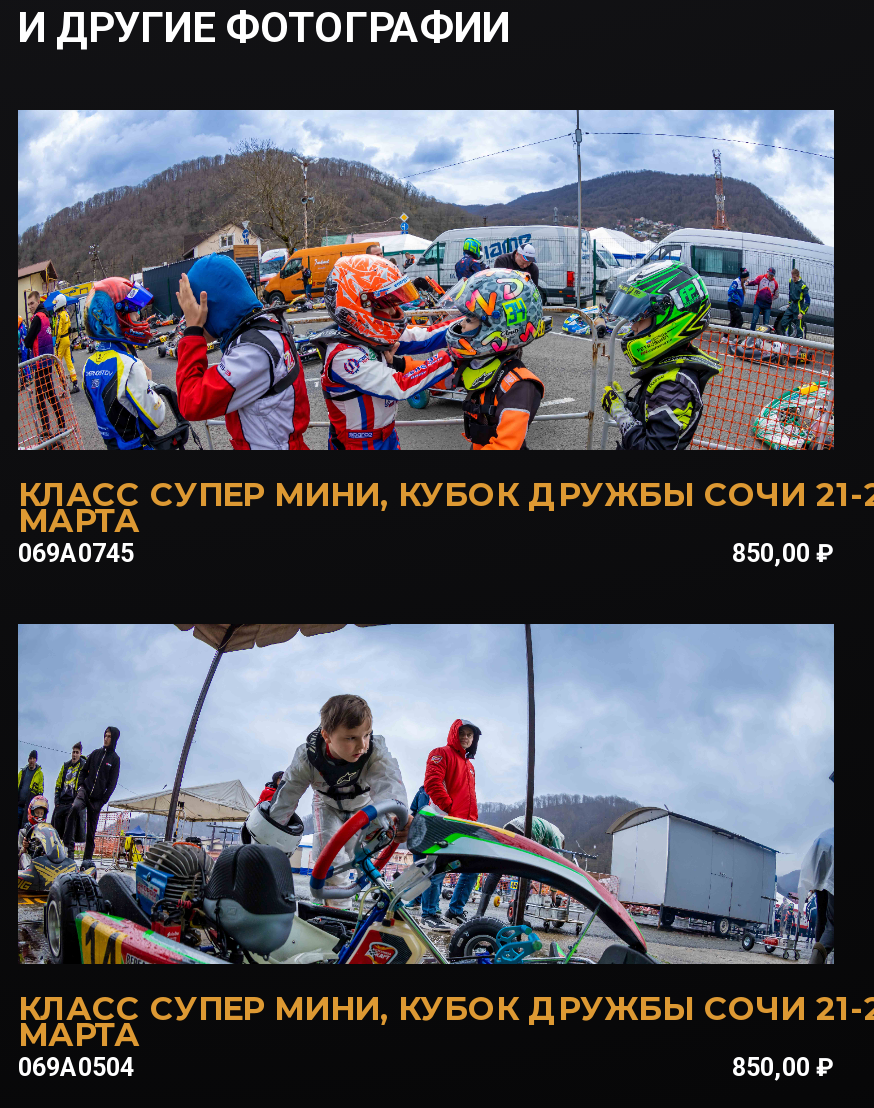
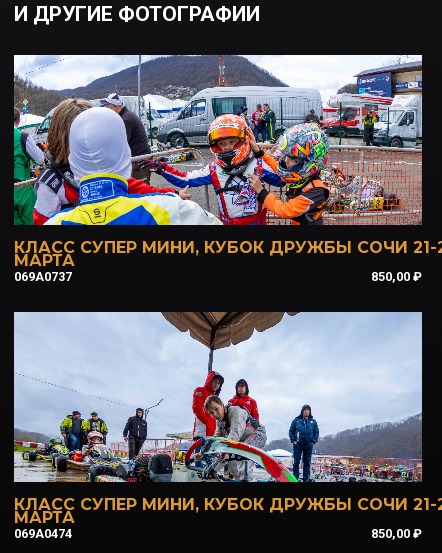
- [image]
+ [image]

- 069A0745
+ 069A0737

- [image]
+ [image]

- 069A0504
+ 069A0474
